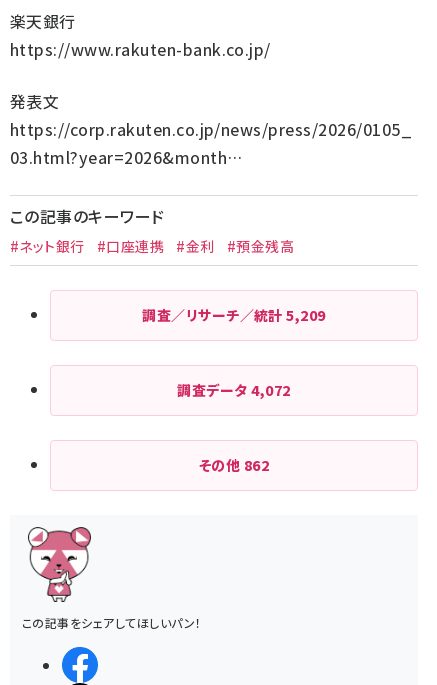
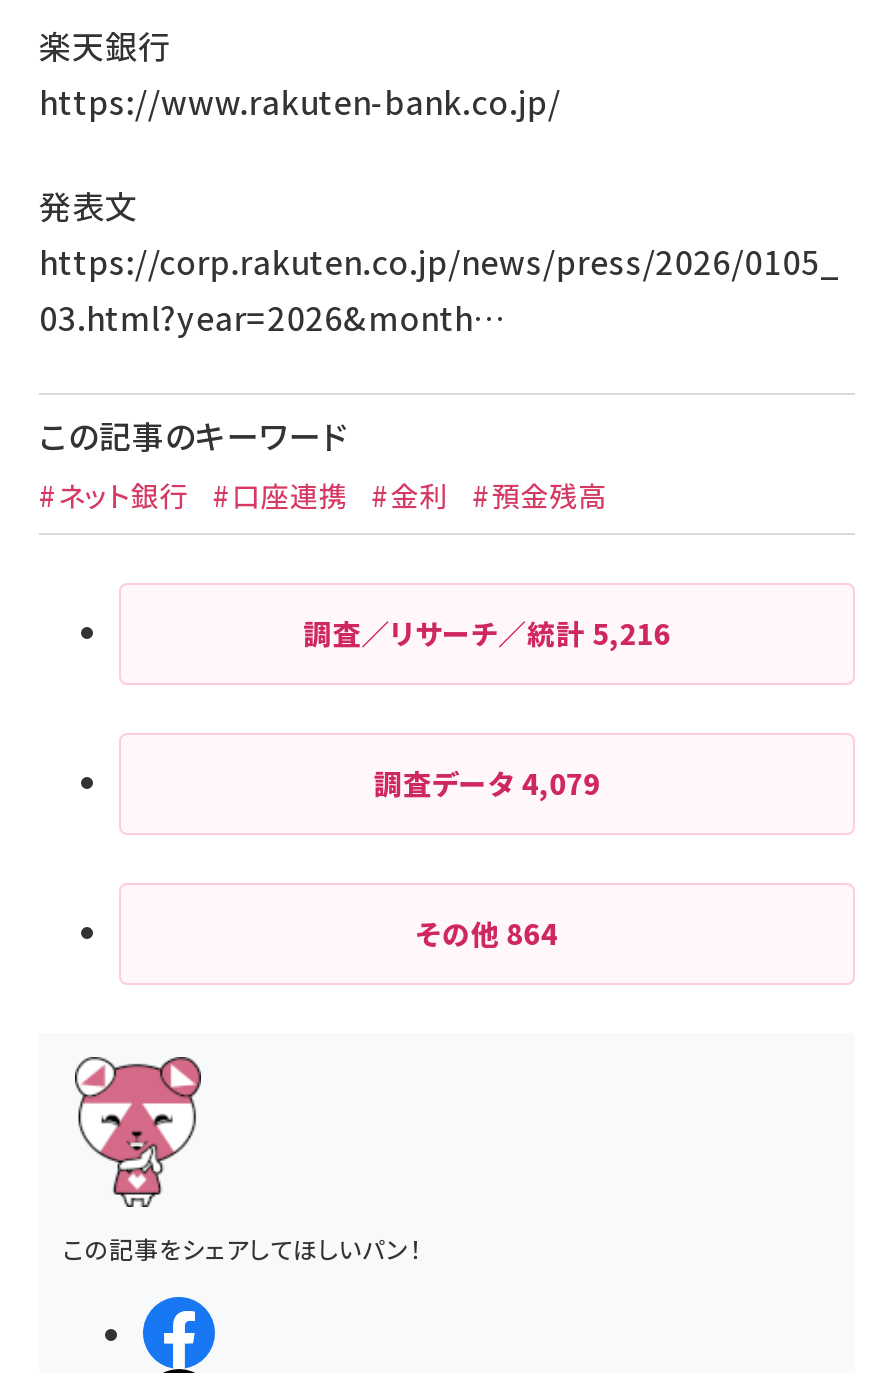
- 調査／リサーチ／統計5,209
+ 調査／リサーチ／統計5,216

- 調査データ4,072
+ 調査データ4,079

- その他862
+ その他864
